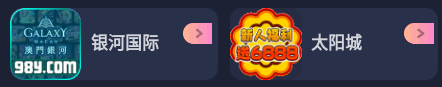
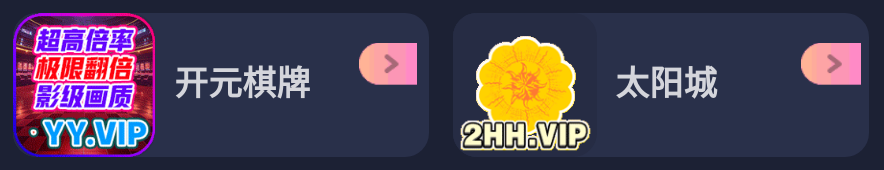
- [image]
- 银河国际
+ [image]
+ 开元棋牌

- [image]
+ [image]
